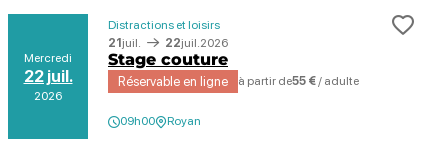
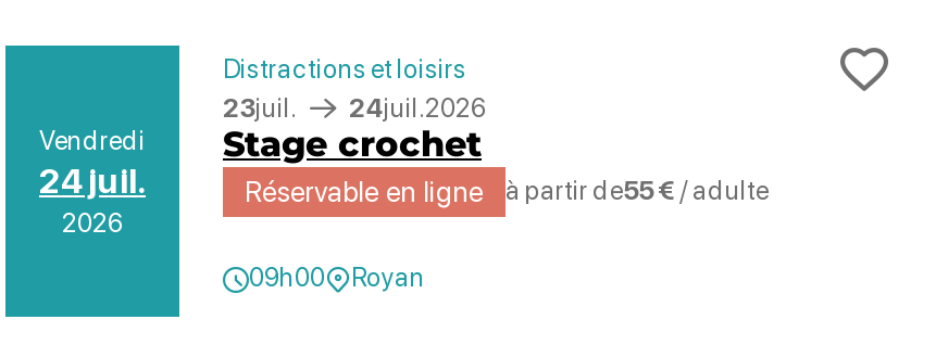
- 21juil.
- 22juil. 2026
- Mercredi
- 22 juil.
+ 23juil.
+ 24juil. 2026
+ Vendredi
+ 24 juil.

- Stage couture
+ Stage crochet
